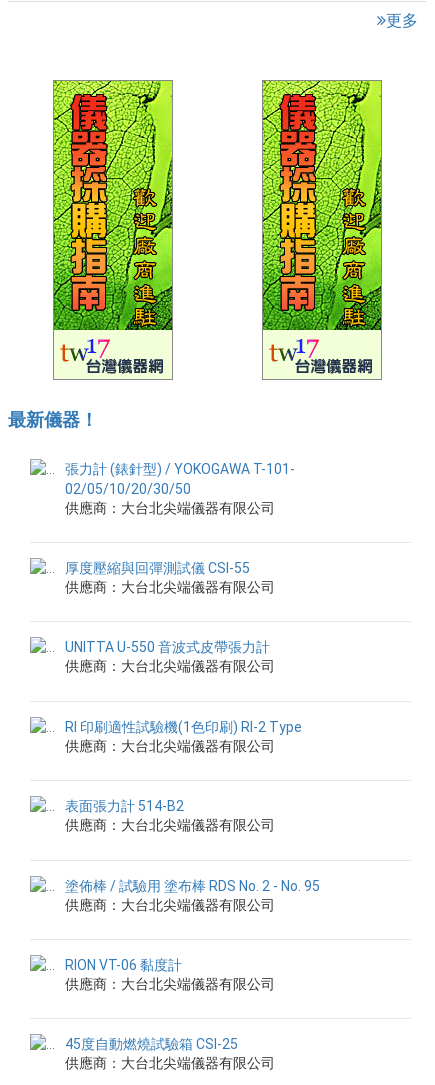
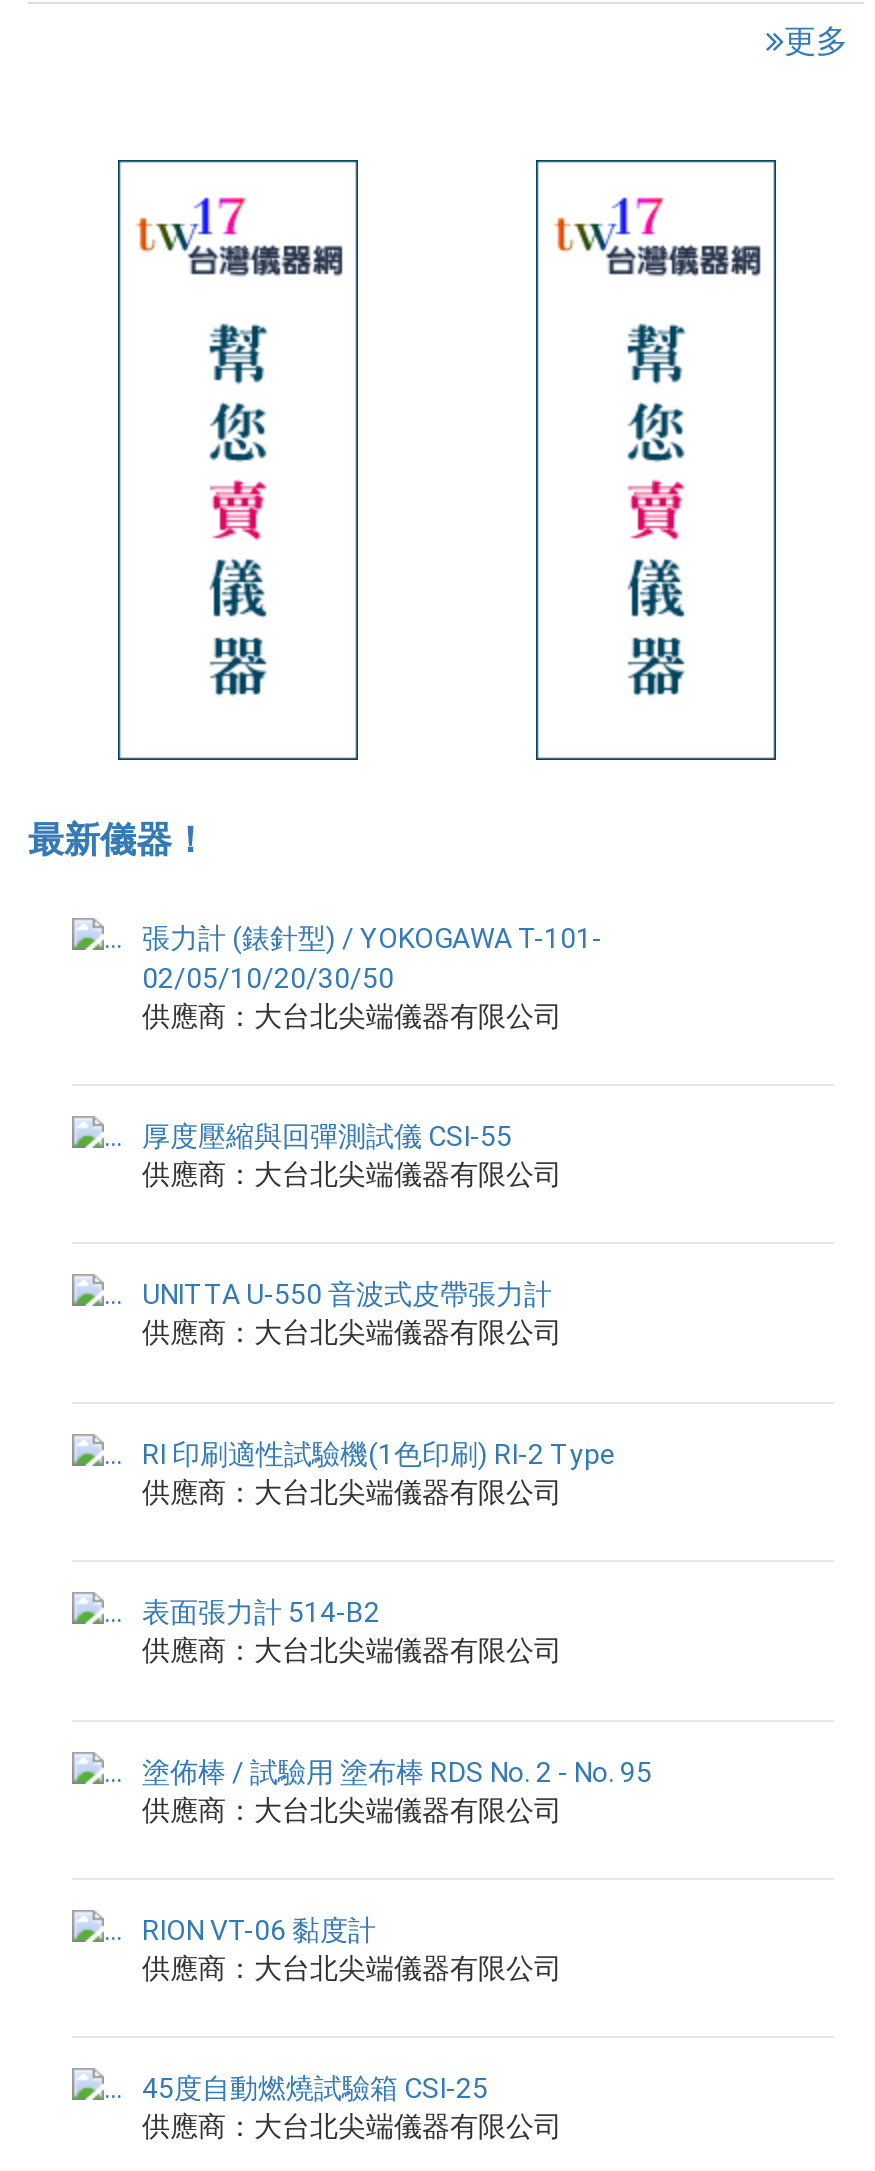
- [image]
+ [image]

- [image]
+ [image]
